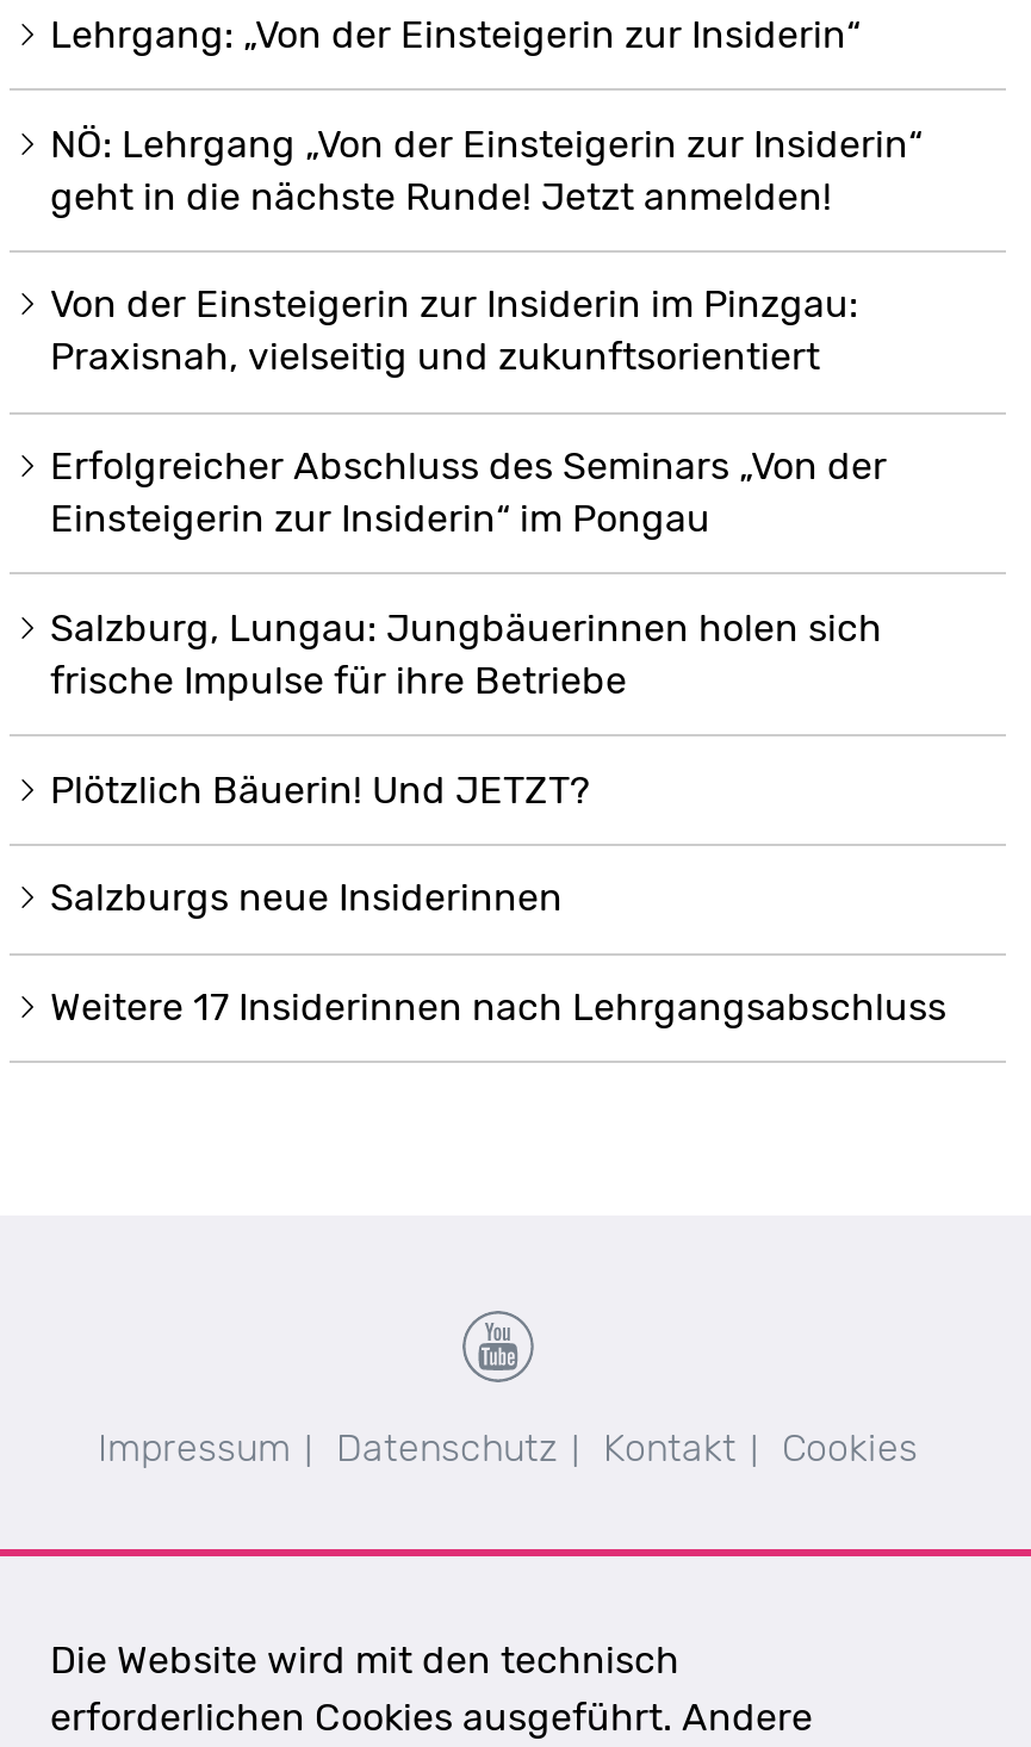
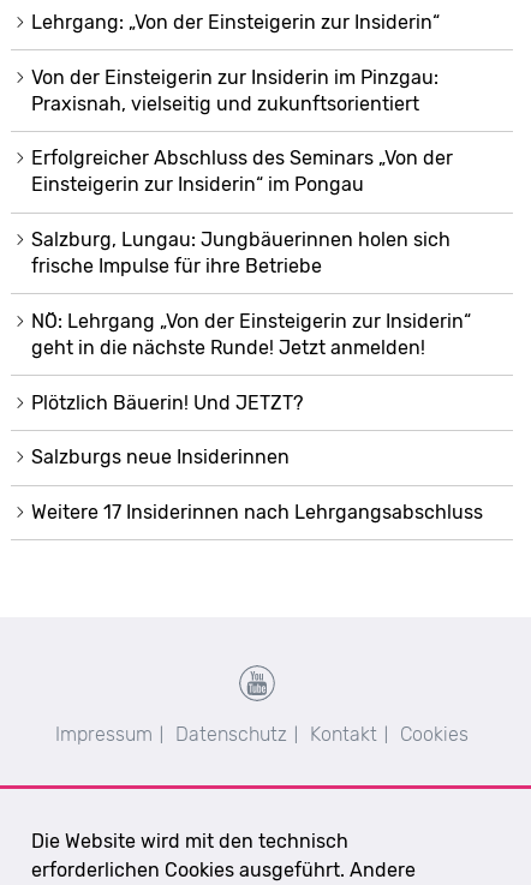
moved down: NÖ: Lehrgang „Von der Einsteigerin zur Insiderin“ | geht in die nächste Runde! Jetzt anmelden!

moved up: Von der Einsteigerin zur Insiderin im Pinzgau: | Praxisnah, vielseitig und zukunftsorientiert | Erfolgreicher Abschluss des Seminars „Von der | Einsteigerin zur Insiderin“ im Pongau | Salzburg, Lungau: Jungbäuerinnen holen sich | frische Impulse für ihre Betriebe
